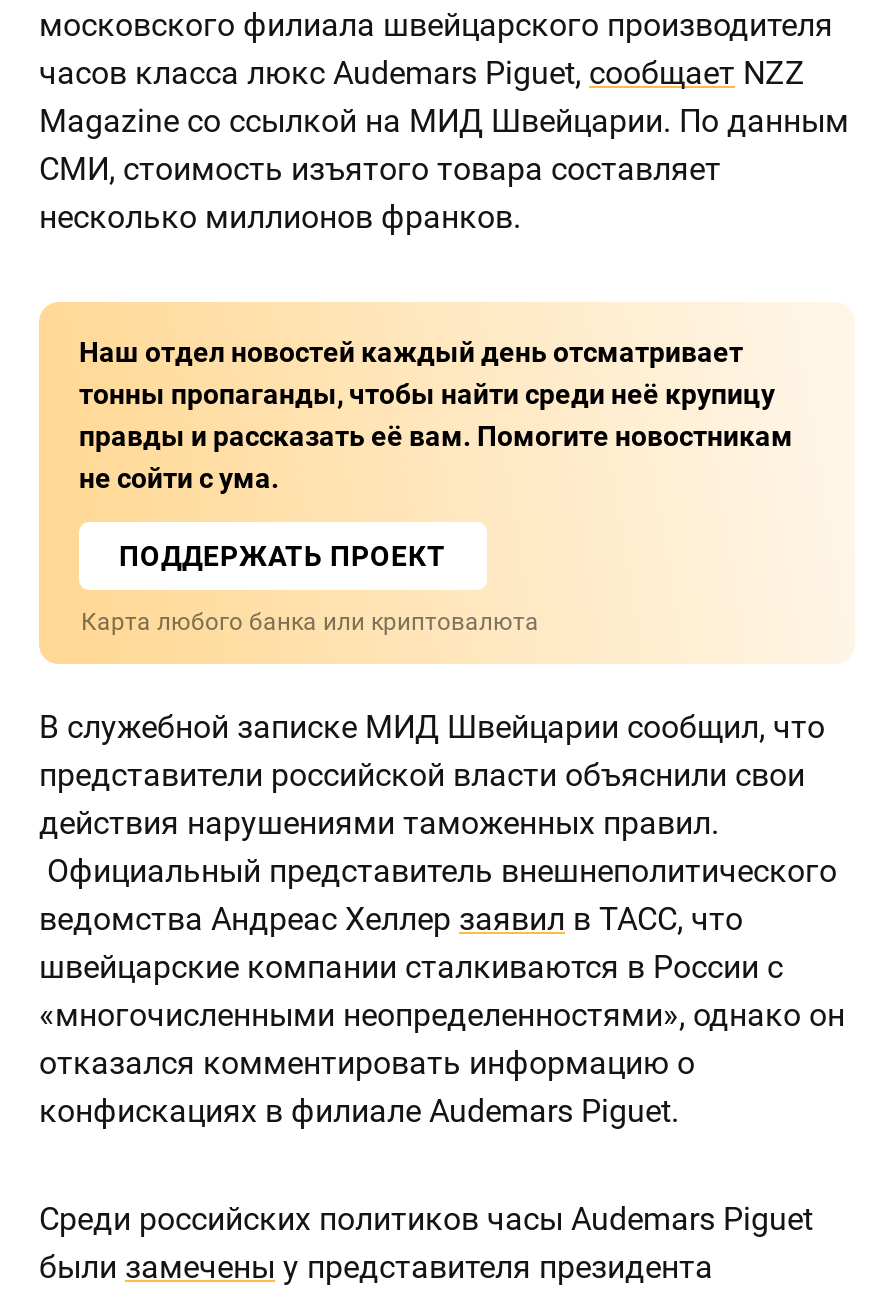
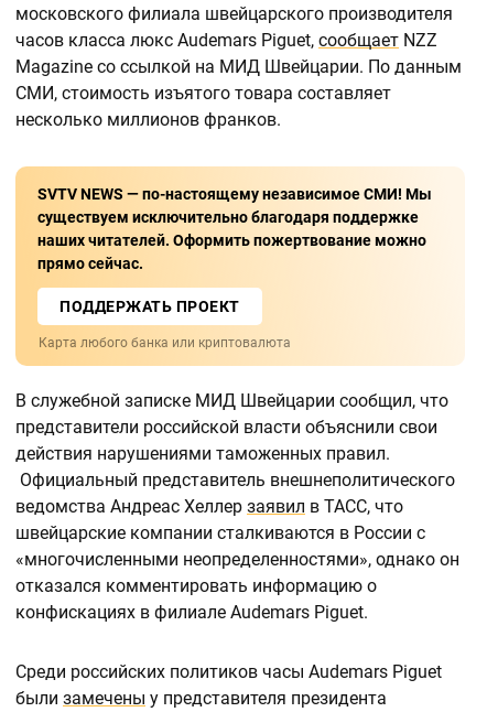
- Наш отдел новостей каждый день отсматривает
- тонны пропаганды, чтобы найти среди неё крупицу
- правды и рассказать её вам. Помогите новостникам
- не сойти с ума.
+ SVTV NEWS — по-настоящему независимое СМИ! Мы
+ существуем исключительно благодаря поддержке
+ наших читателей. Оформить пожертвование можно
+ прямо сейчас.
